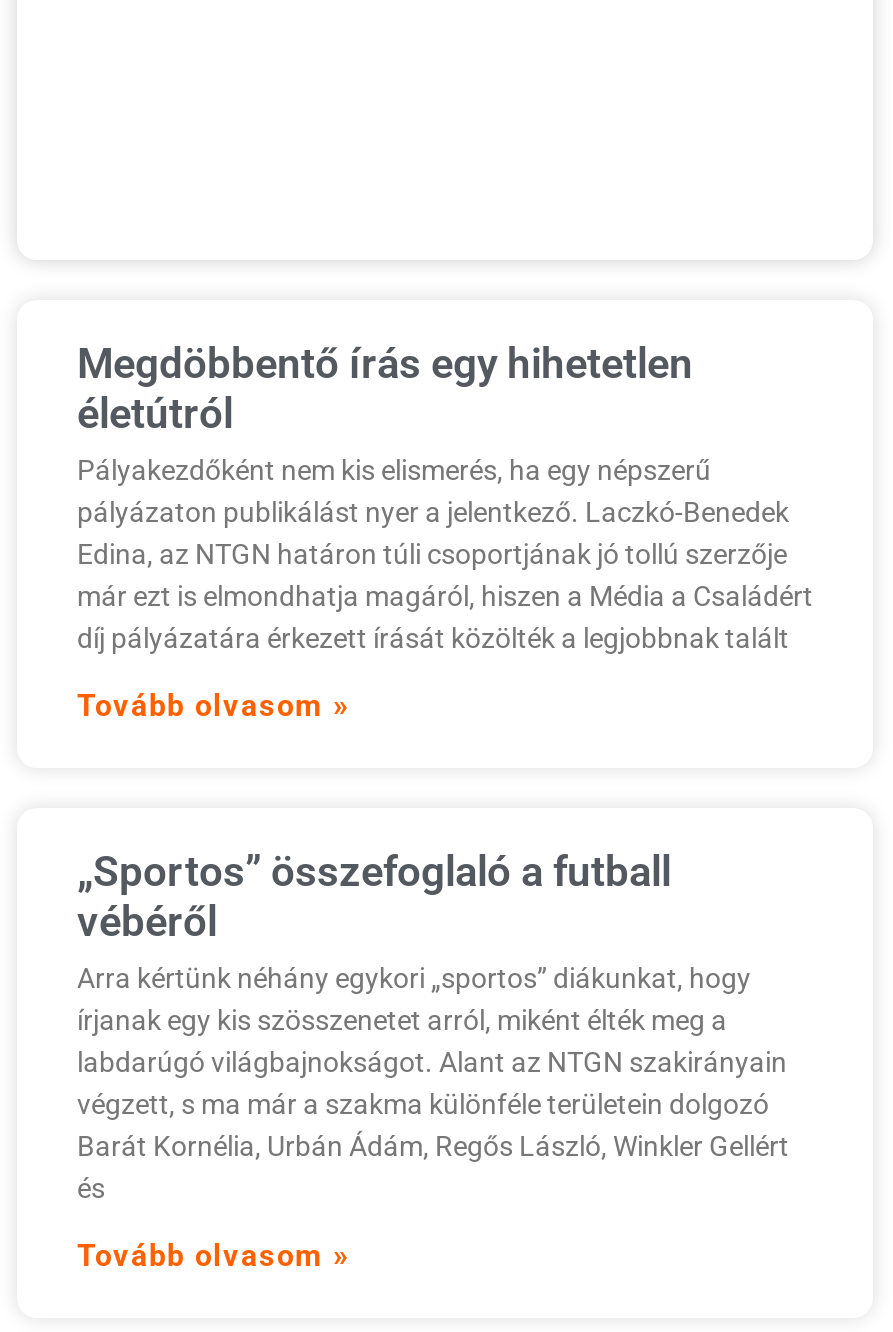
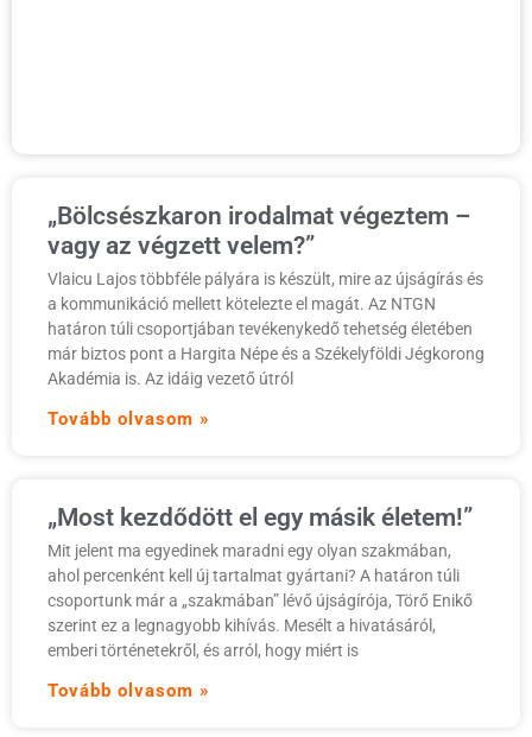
- Megdöbbentő írás egy hihetetlen
- életútról
- Pályakezdőként nem kis elismerés, ha egy népszerű
- pályázaton publikálást nyer a jelentkező. Laczkó-Benedek
- Edina, az NTGN határon túli csoportjának jó tollú szerzője
- már ezt is elmondhatja magáról, hiszen a Média a Családért
- díj pályázatára érkezett írását közölték a legjobbnak talált
+ „Bölcsészkaron irodalmat végeztem –
+ vagy az végzett velem?”
+ Vlaicu Lajos többféle pályára is készült, mire az újságírás és
+ a kommunikáció mellett kötelezte el magát. Az NTGN
+ határon túli csoportjában tevékenykedő tehetség életében
+ már biztos pont a Hargita Népe és a Székelyföldi Jégkorong
+ Akadémia is. Az idáig vezető útról

- „Sportos” összefoglaló a futball
- vébéről
- Arra kértünk néhány egykori „sportos” diákunkat, hogy
- írjanak egy kis szösszenetet arról, miként élték meg a
- labdarúgó világbajnokságot. Alant az NTGN szakirányain
- végzett, s ma már a szakma különféle területein dolgozó
- Barát Kornélia, Urbán Ádám, Regős László, Winkler Gellért
- és
+ „Most kezdődött el egy másik életem!”
+ Mit jelent ma egyedinek maradni egy olyan szakmában,
+ ahol percenként kell új tartalmat gyártani? A határon túli
+ csoportunk már a „szakmában” lévő újságírója, Törő Enikő
+ szerint ez a legnagyobb kihívás. Mesélt a hivatásáról,
+ emberi történetekről, és arról, hogy miért is
